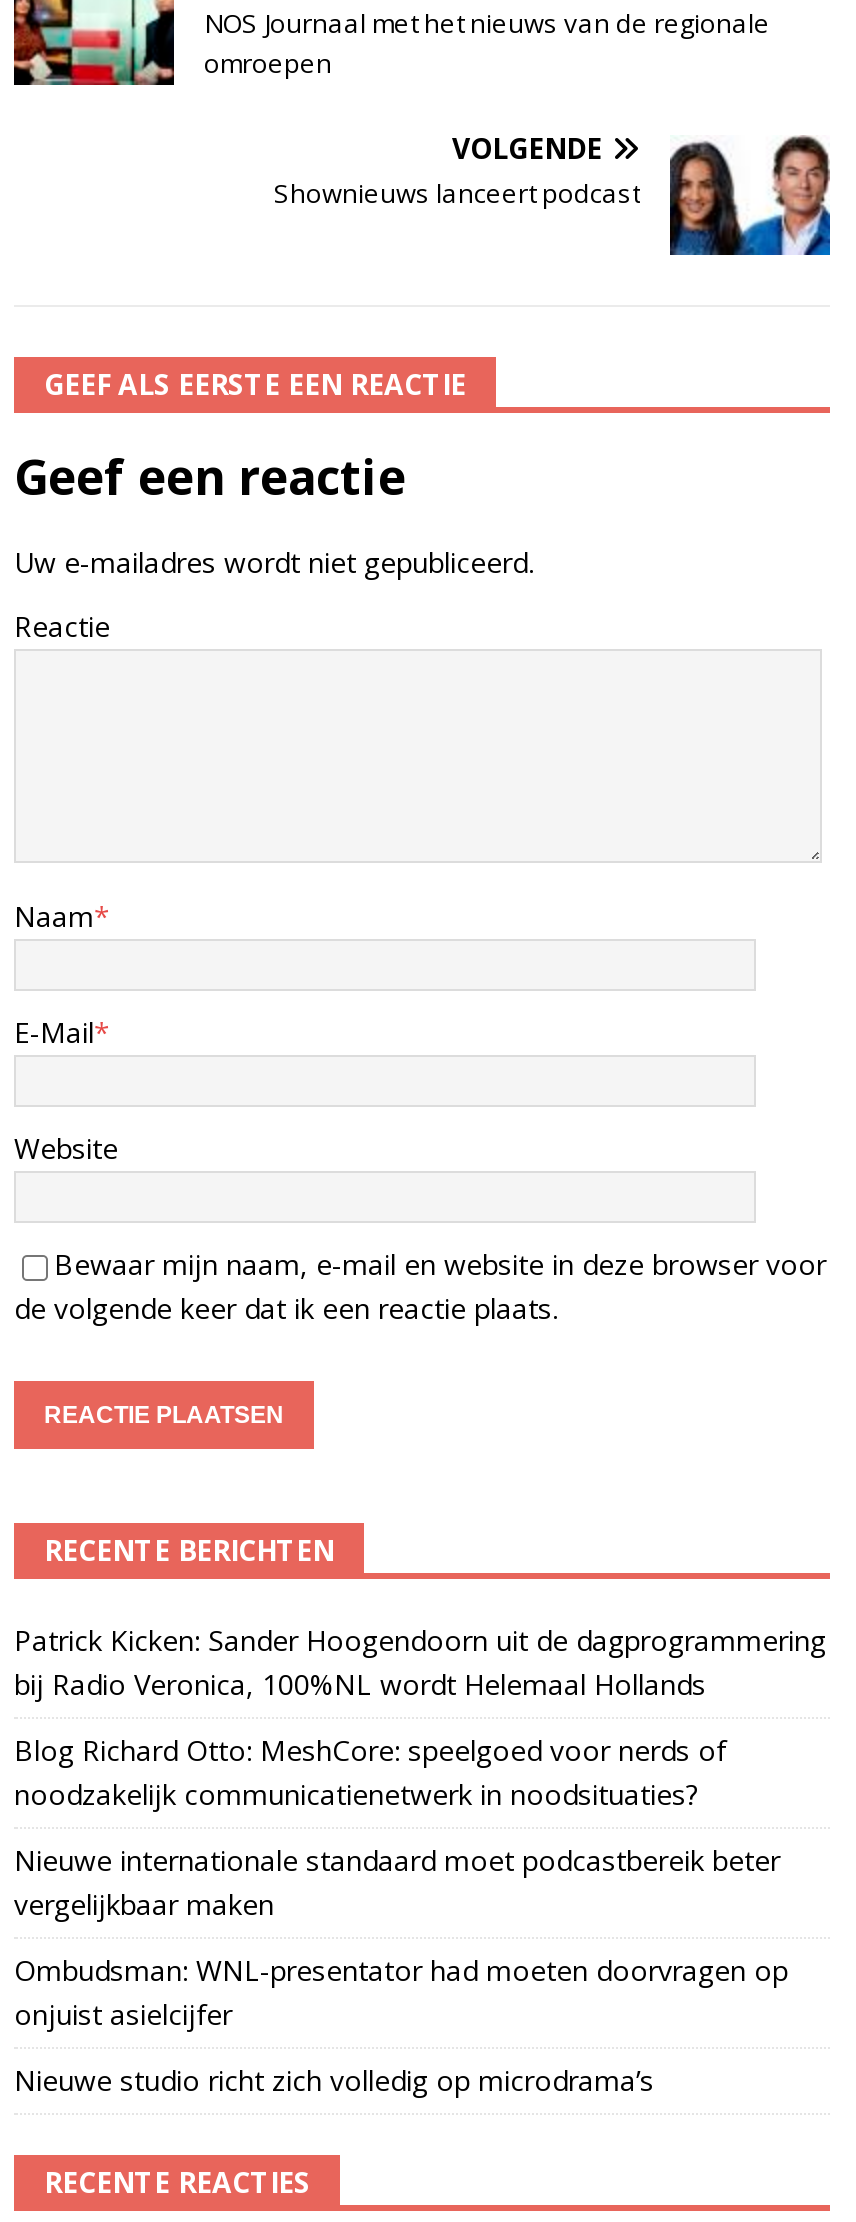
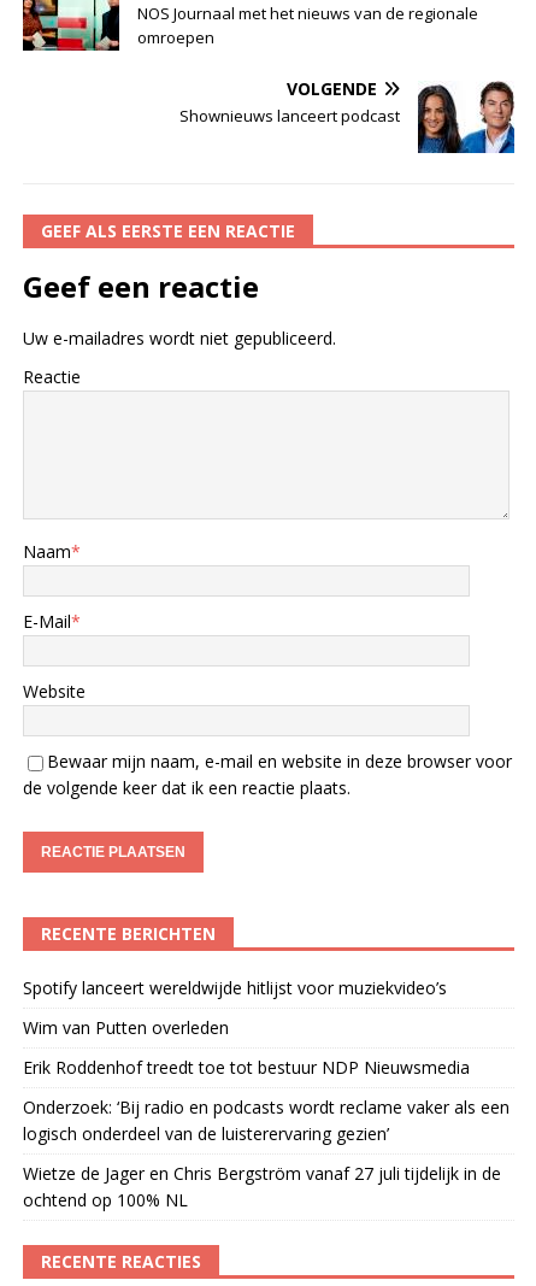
- Patrick Kicken: Sander Hoogendoorn uit de dagprogrammering
- bij Radio Veronica, 100%NL wordt Helemaal Hollands
+ Spotify lanceert wereldwijde hitlijst voor muziekvideo’s

- Blog Richard Otto: MeshCore: speelgoed voor nerds of
- noodzakelijk communicatienetwerk in noodsituaties?
+ Wim van Putten overleden

- Nieuwe internationale standaard moet podcastbereik beter
- vergelijkbaar maken
+ Erik Roddenhof treedt toe tot bestuur NDP Nieuwsmedia

- Ombudsman: WNL-presentator had moeten doorvragen op
- onjuist asielcijfer
+ Onderzoek: ‘Bij radio en podcasts wordt reclame vaker als een
+ logisch onderdeel van de luisterervaring gezien’

- Nieuwe studio richt zich volledig op microdrama’s
+ Wietze de Jager en Chris Bergström vanaf 27 juli tijdelijk in de
+ ochtend op 100% NL
